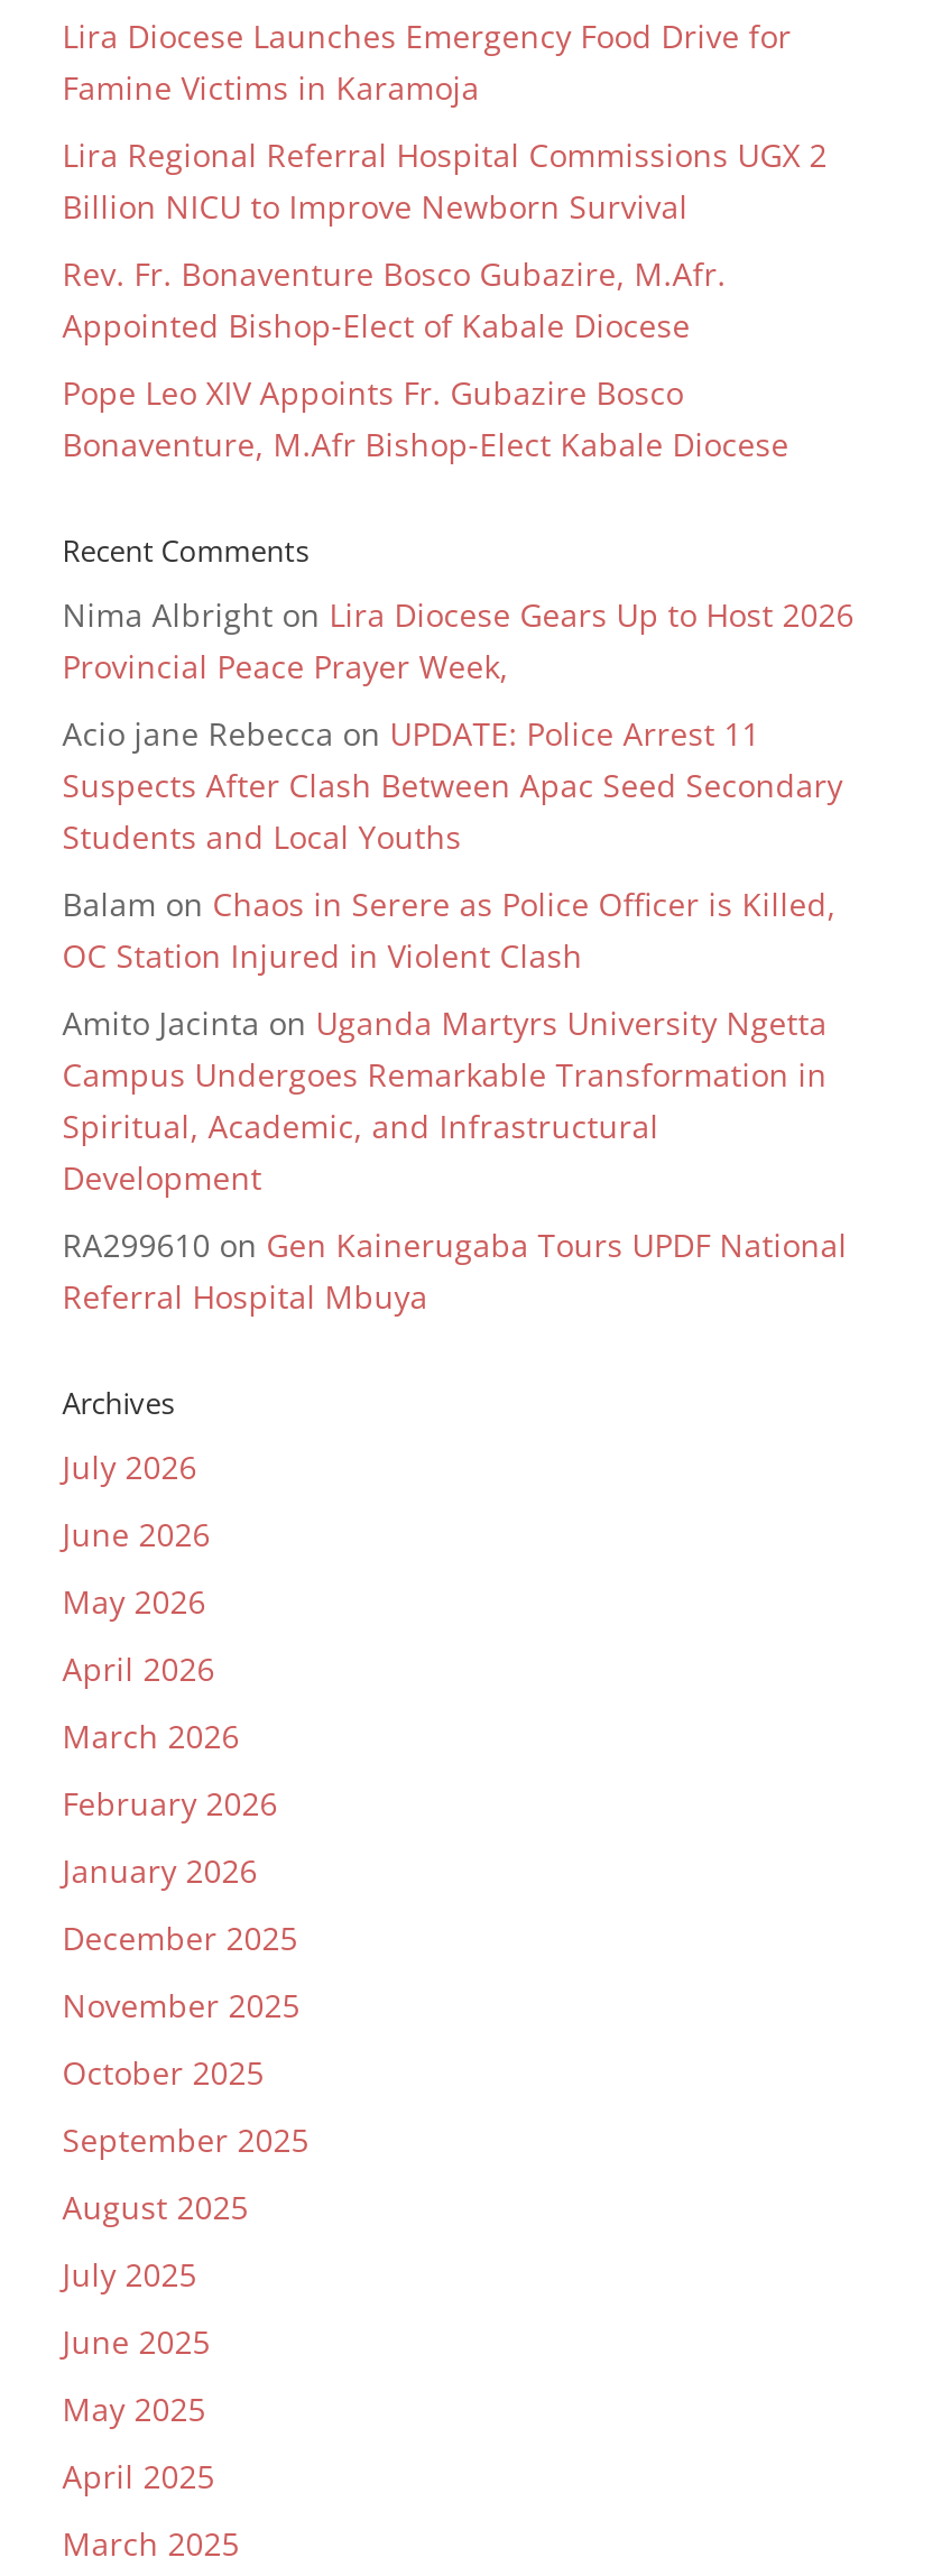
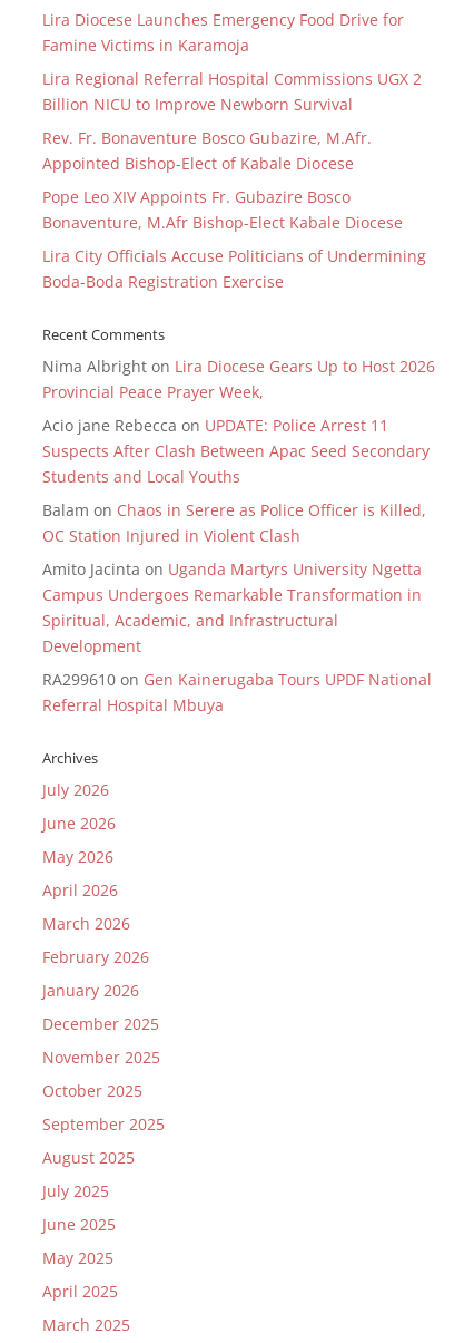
+ Lira City Officials Accuse Politicians of Undermining
+ Boda-Boda Registration Exercise
